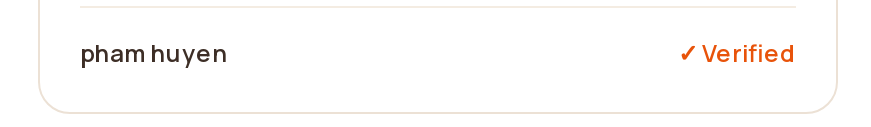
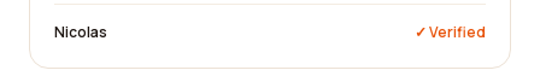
- pham huyen
+ Nicolas
